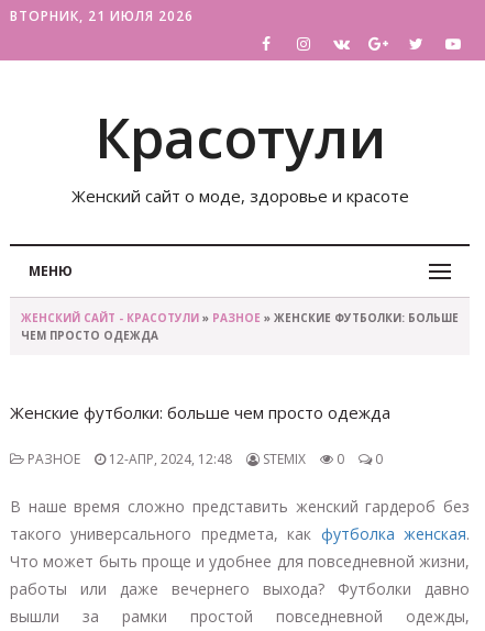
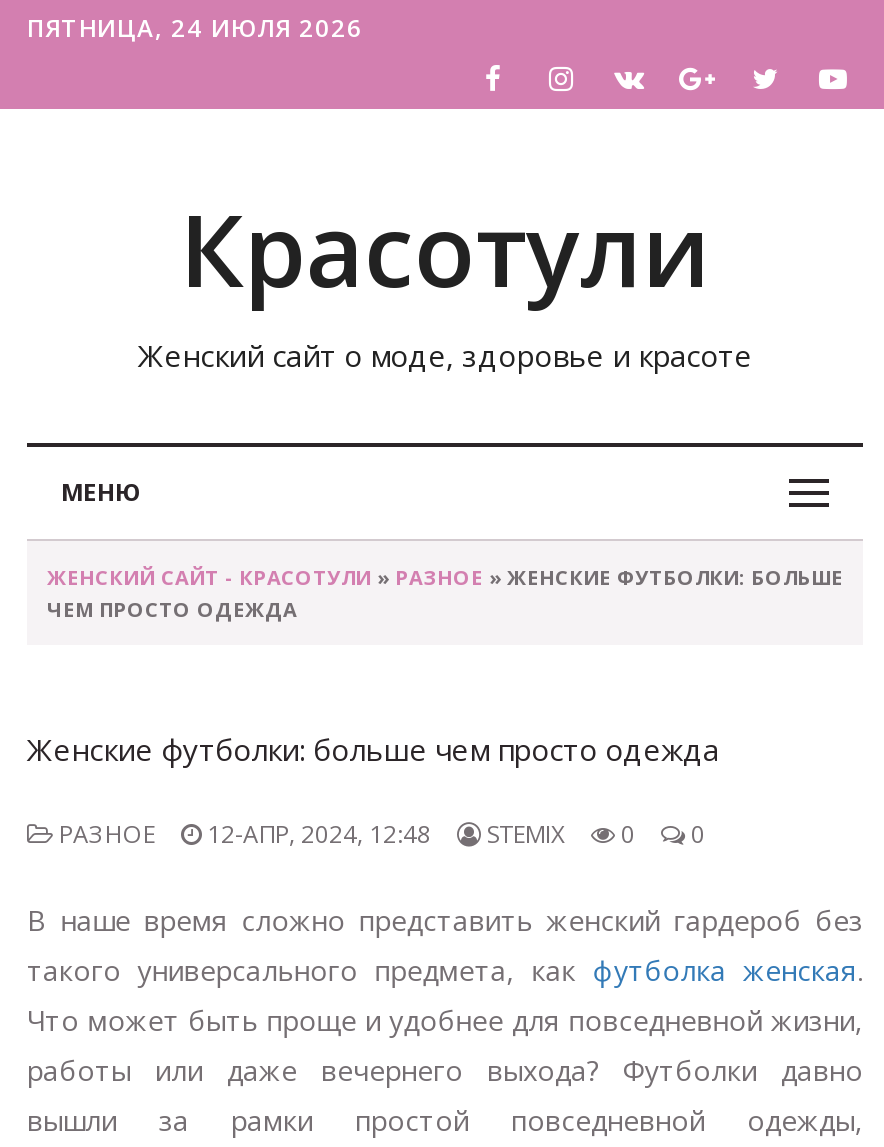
- ВТОРНИК, 21 ИЮЛЯ 2026
+ ПЯТНИЦА, 24 ИЮЛЯ 2026
